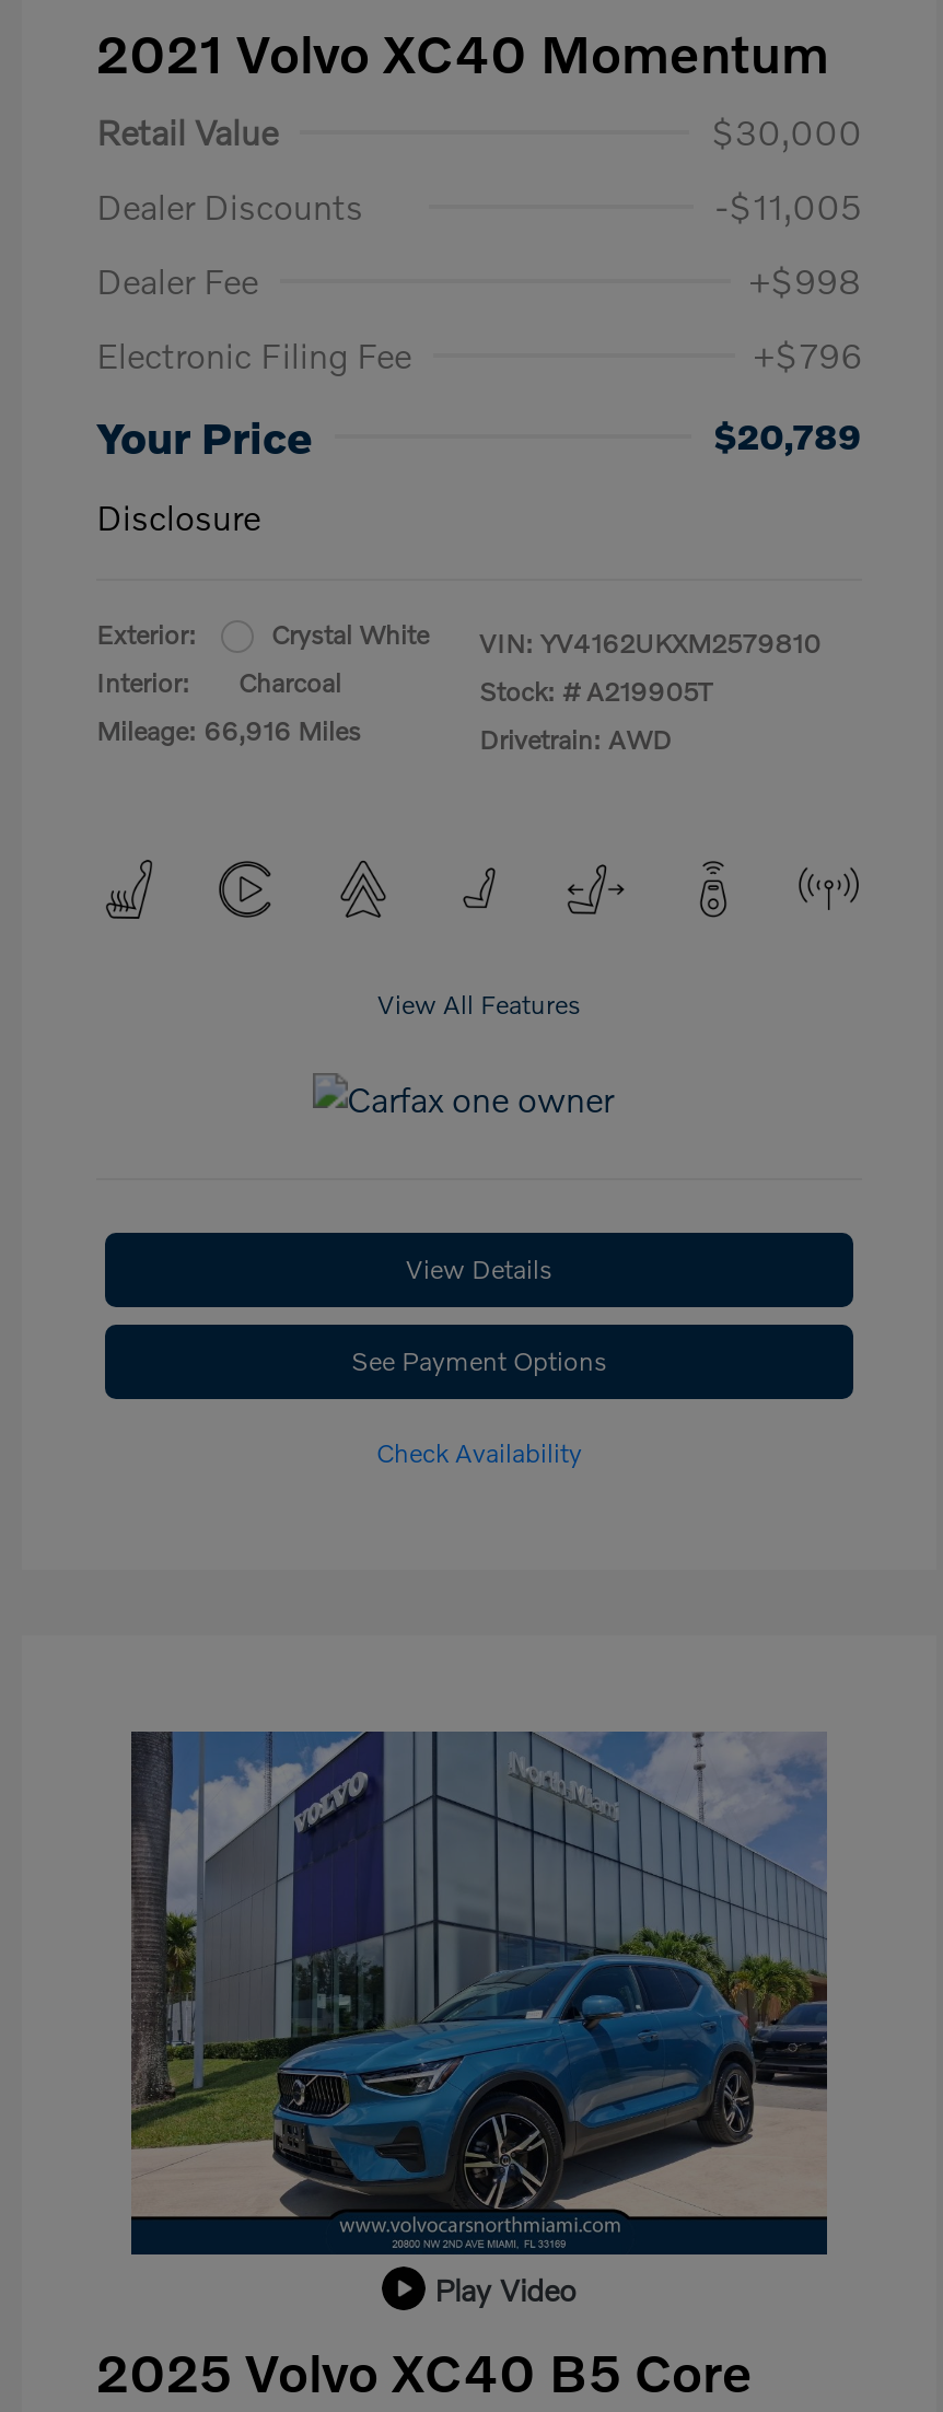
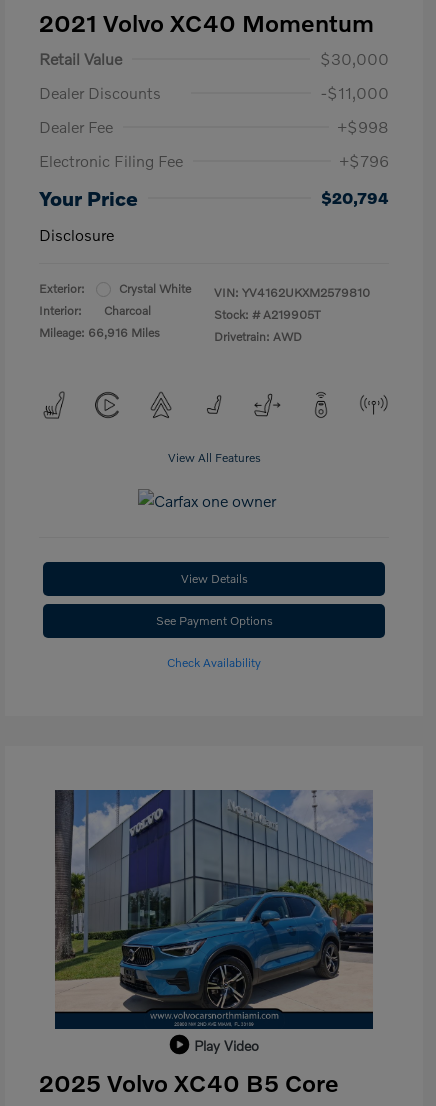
- -$11,005
+ -$11,000

- $20,789
+ $20,794
